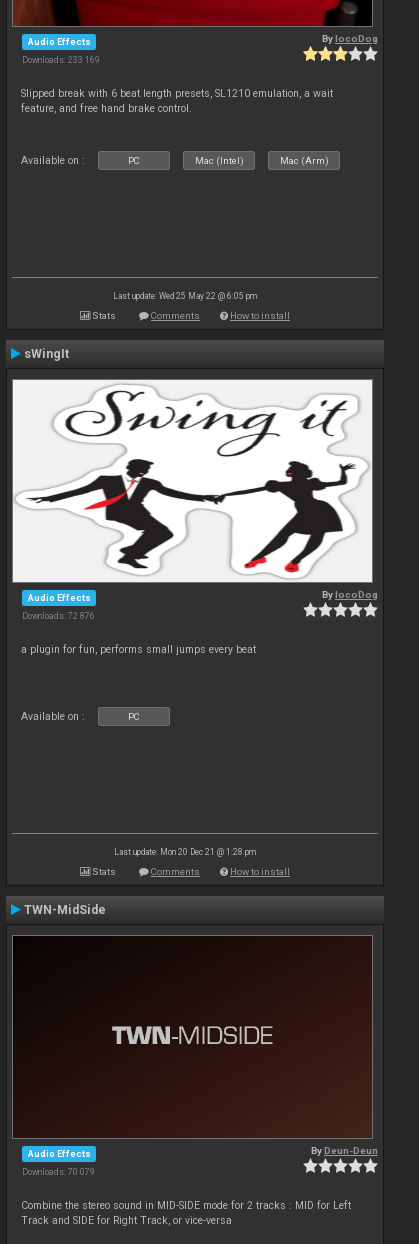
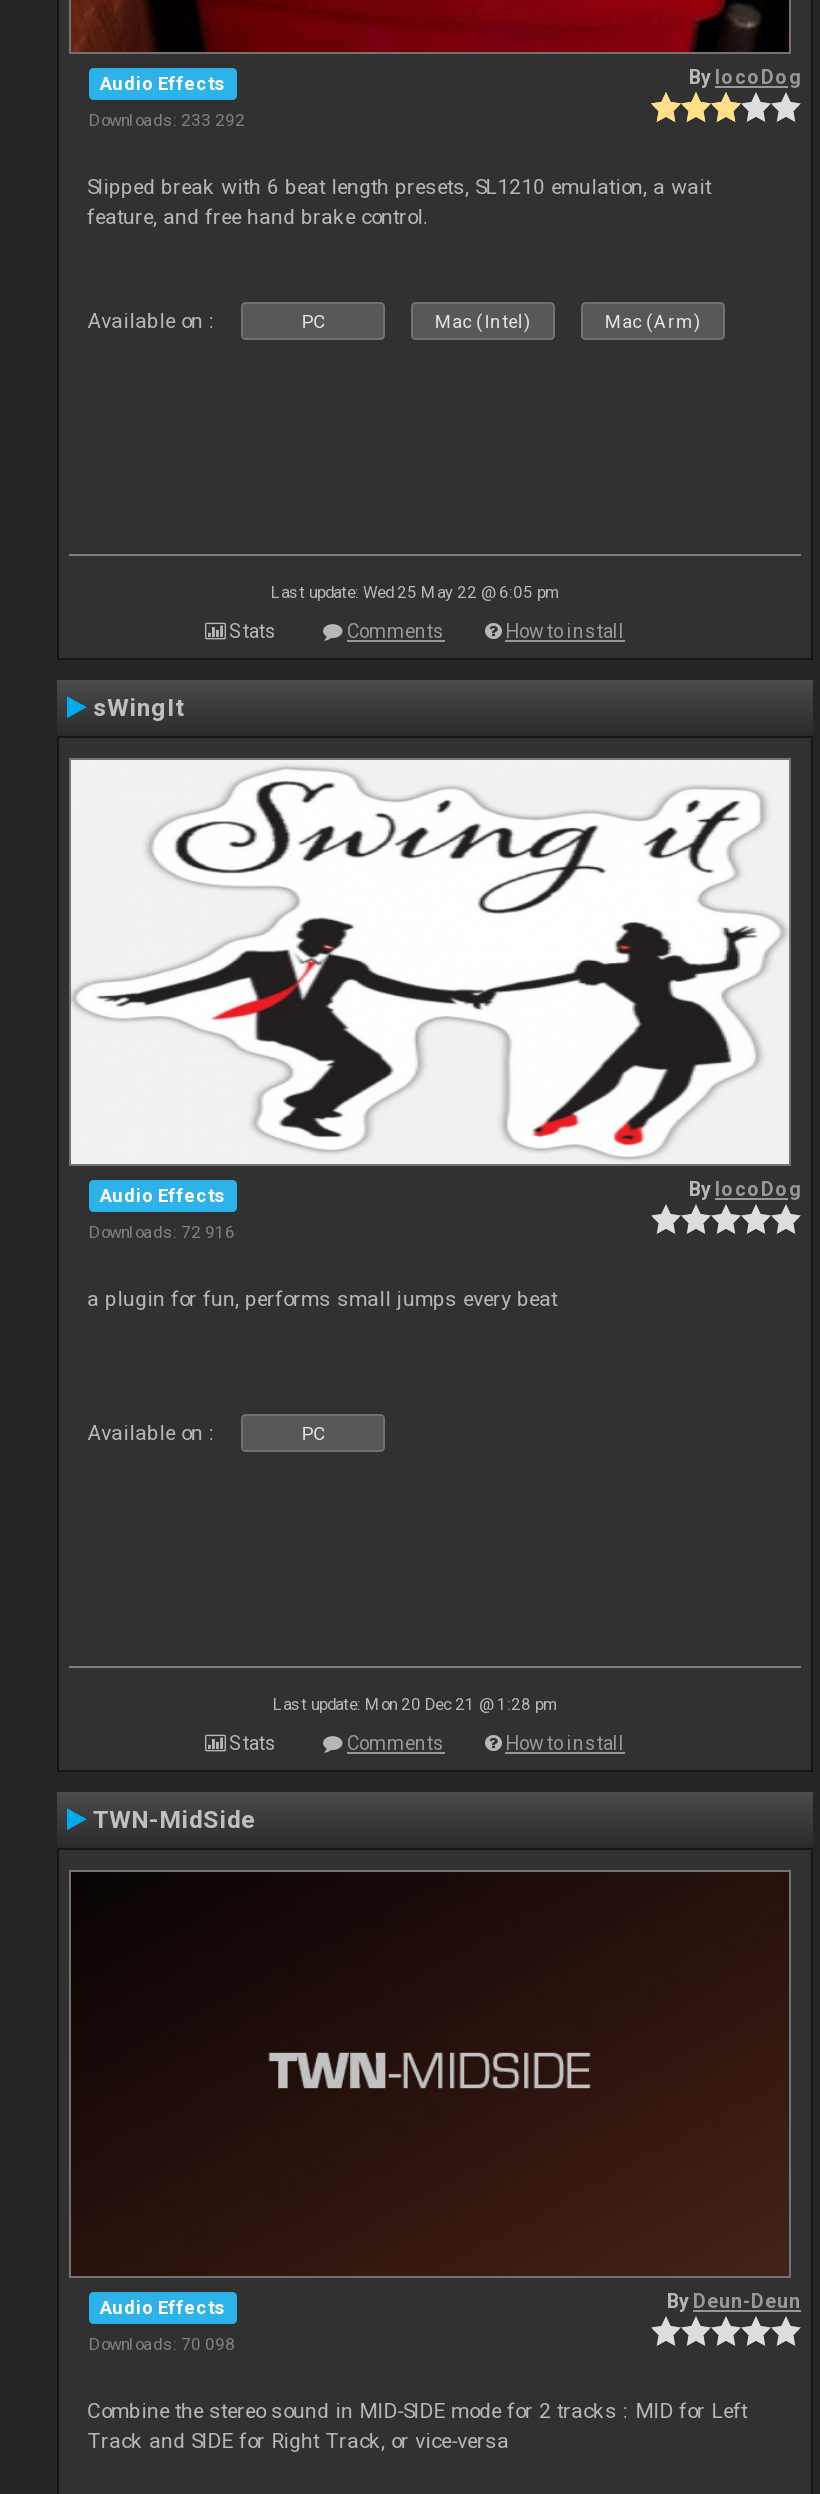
- Downloads: 233 169
+ Downloads: 233 292

- Downloads: 72 876
+ Downloads: 72 916

- Downloads: 70 079
+ Downloads: 70 098
